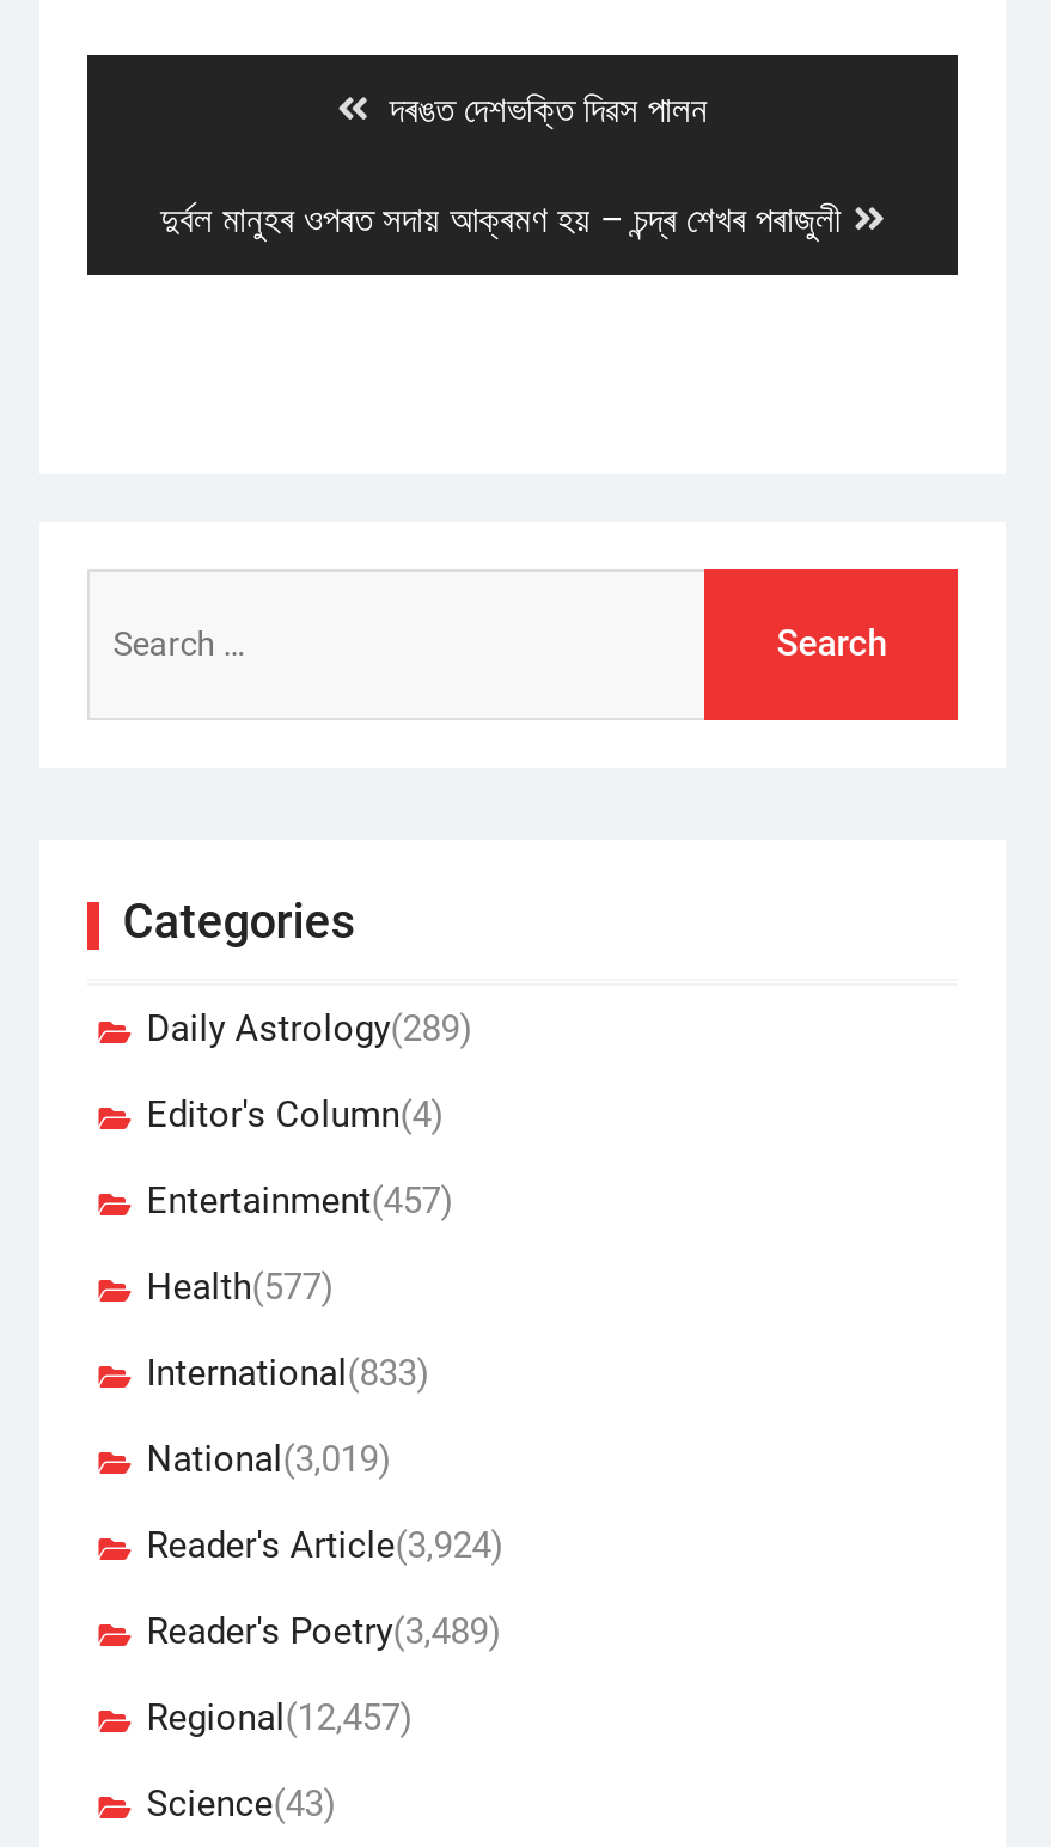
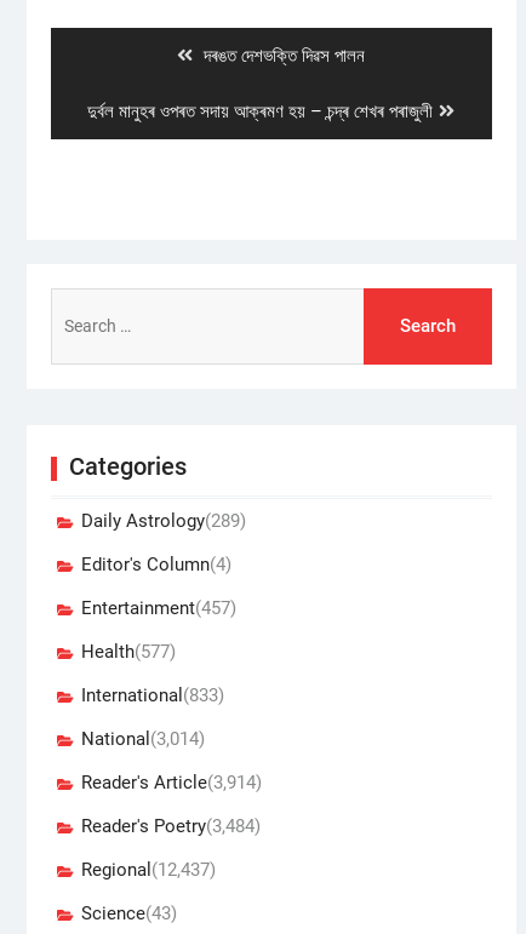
- National(3,019)
+ National(3,014)

- Reader's Article(3,924)
+ Reader's Article(3,914)

- Reader's Poetry(3,489)
+ Reader's Poetry(3,484)

- Regional(12,457)
+ Regional(12,437)
